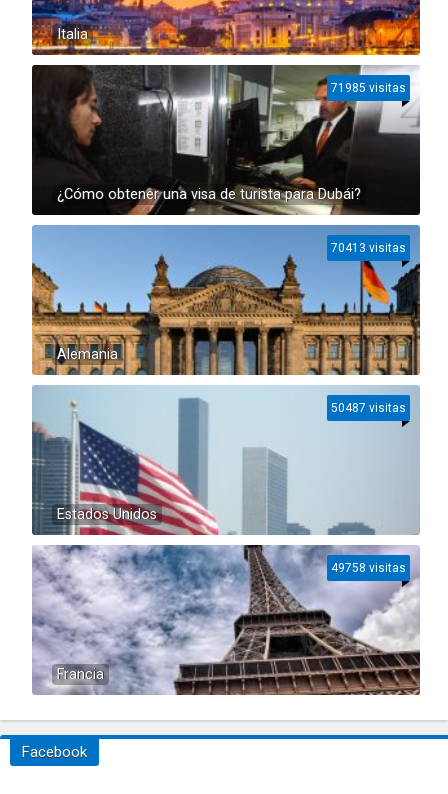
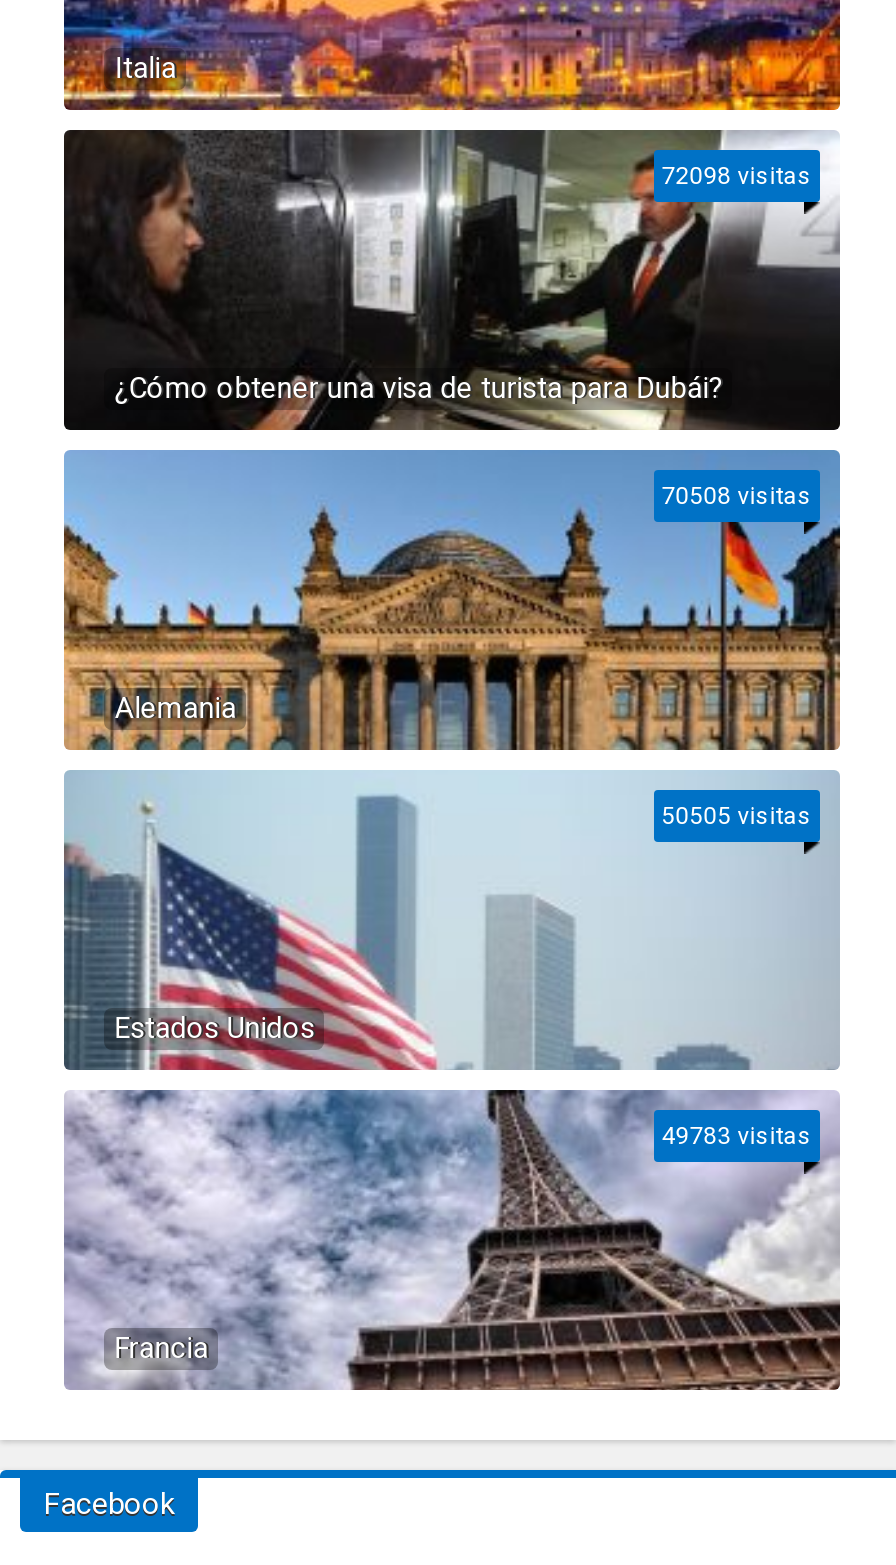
- 71985 visitas
+ 72098 visitas

- 70413 visitas
+ 70508 visitas

- 50487 visitas
+ 50505 visitas

- 49758 visitas
+ 49783 visitas
